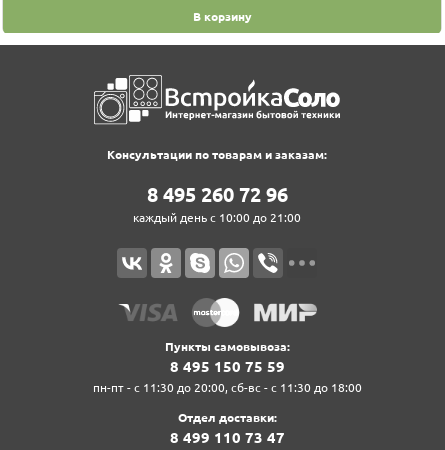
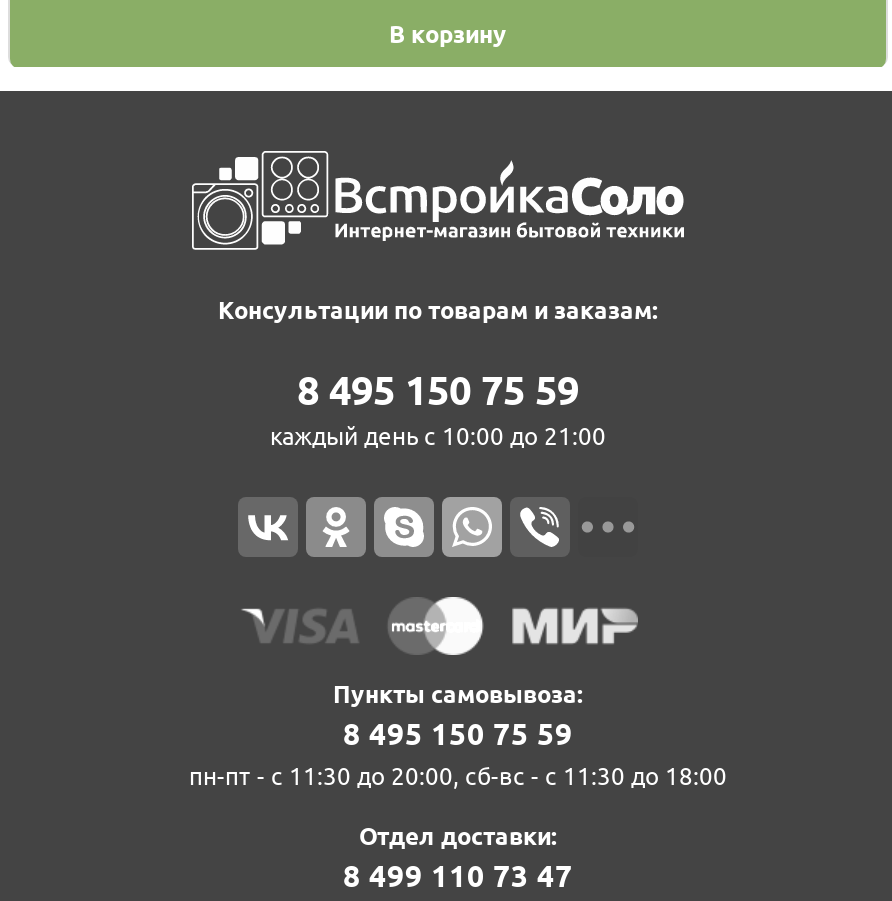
- 8 495 260 72 96
+ 8‍ 4‍9‍5‍ 1‍5‍0‍ 7‍5‍ 5‍9‍
